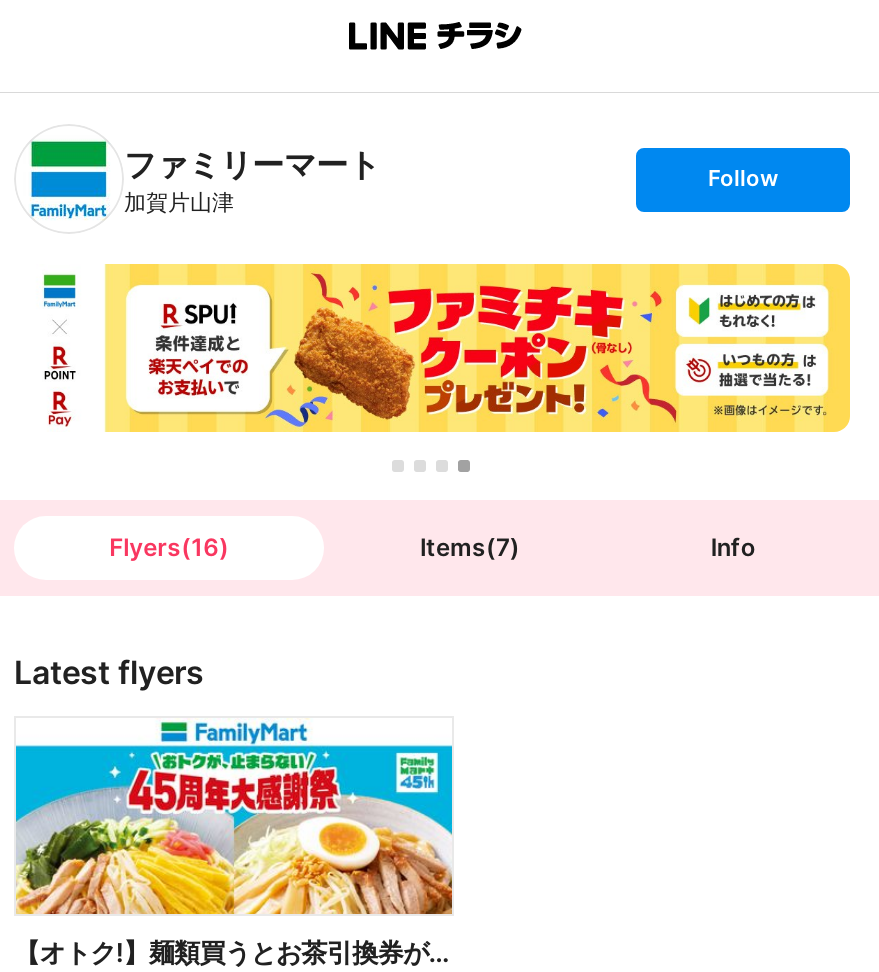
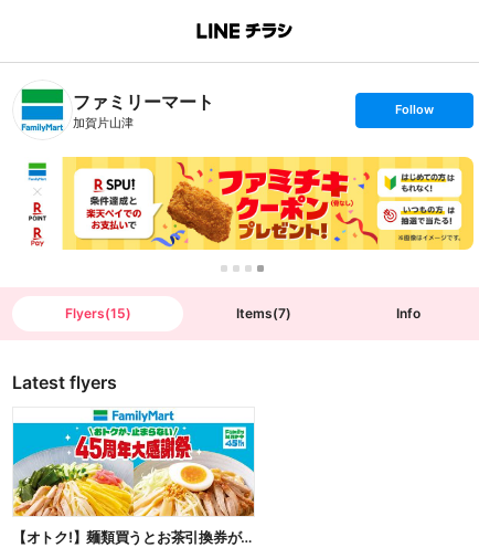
- Flyers(16)
+ Flyers(15)
